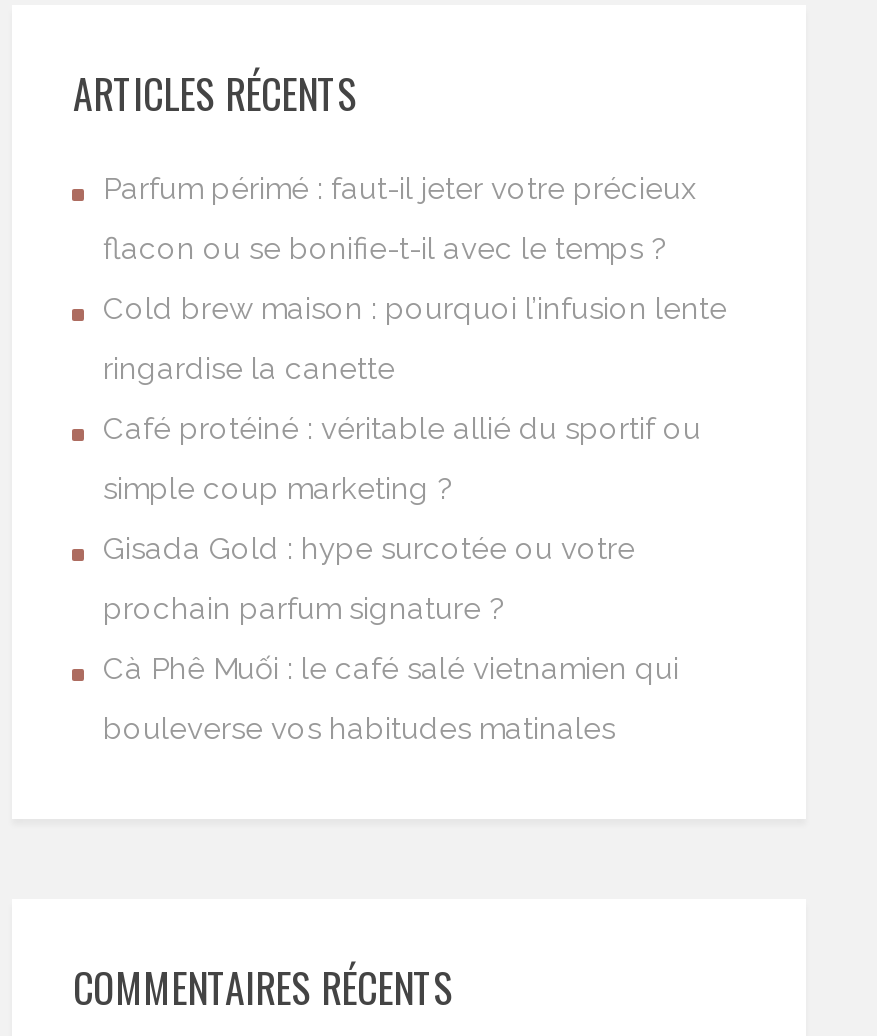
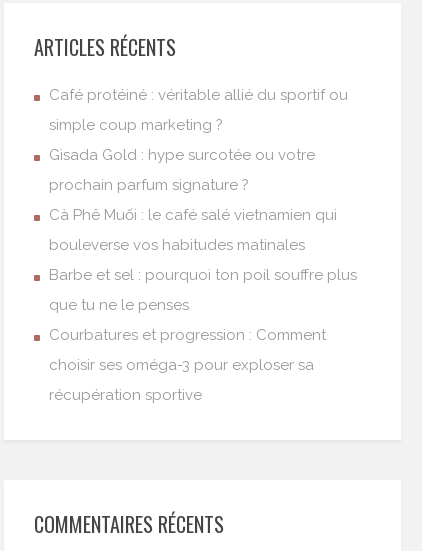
- Parfum périmé : faut-il jeter votre précieux
- flacon ou se bonifie-t-il avec le temps ?
- Cold brew maison : pourquoi l’infusion lente
- ringardise la canette

moved up: Café protéiné : véritable allié du sportif ou | simple coup marketing ? | Gisada Gold : hype surcotée ou votre | prochain parfum signature ? | Cà Phê Muối : le café salé vietnamien qui | bouleverse vos habitudes matinales

+ Barbe et sel : pourquoi ton poil souffre plus
+ que tu ne le penses
+ Courbatures et progression : Comment
+ choisir ses oméga-3 pour exploser sa
+ récupération sportive
